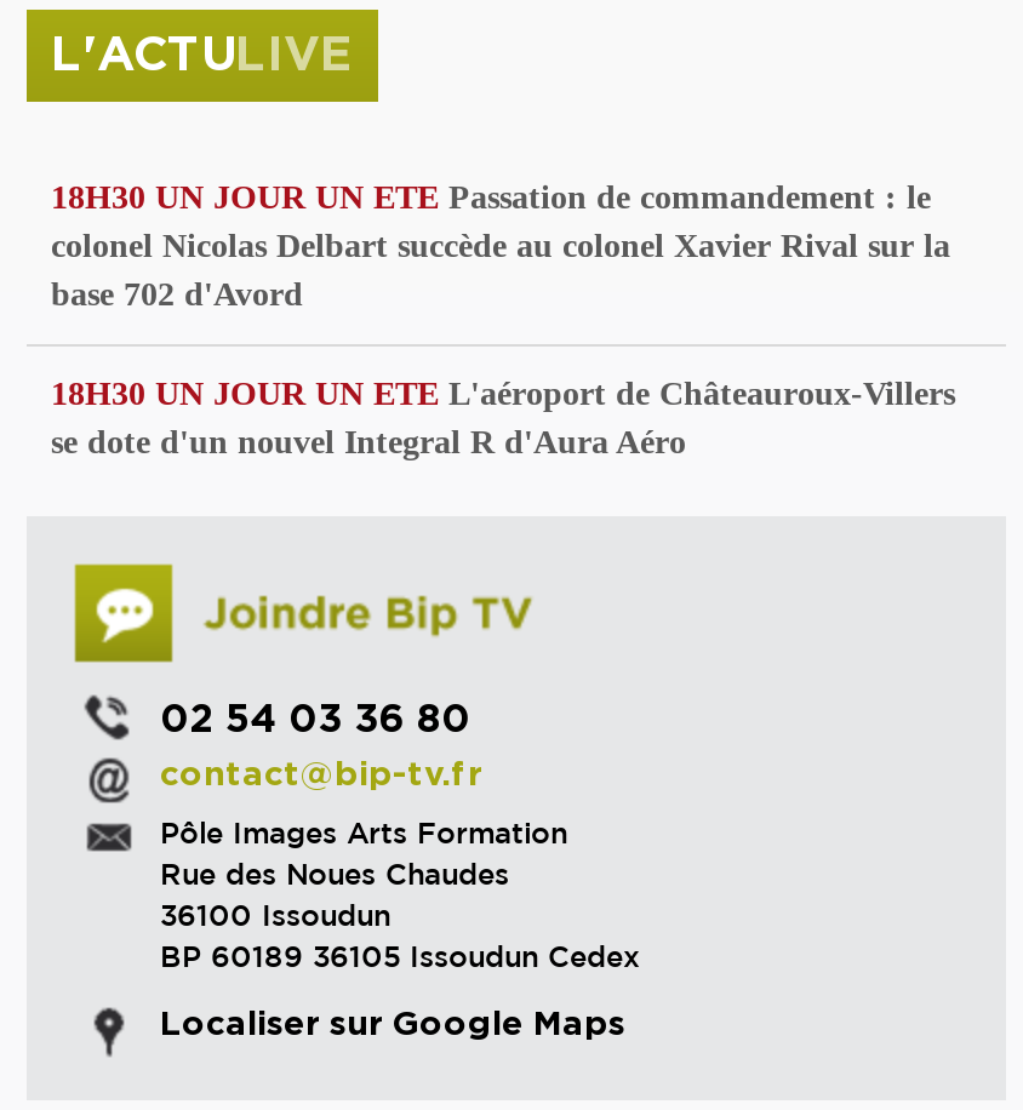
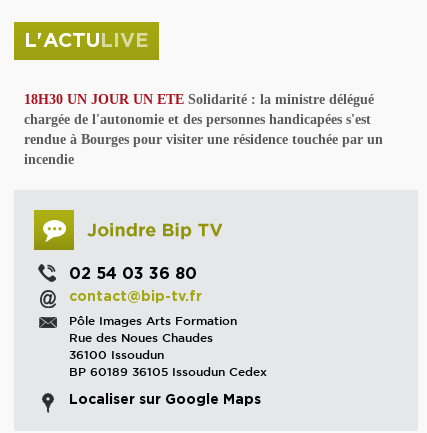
- 18H30 UN JOUR UN ETE Passation de commandement : le
- colonel Nicolas Delbart succède au colonel Xavier Rival sur la
- base 702 d'Avord
- 18H30 UN JOUR UN ETE L'aéroport de Châteauroux-Villers
- se dote d'un nouvel Integral R d'Aura Aéro
+ 18H30 UN JOUR UN ETE Solidarité : la ministre délégué
+ chargée de l'autonomie et des personnes handicapées s'est
+ rendue à Bourges pour visiter une résidence touchée par un
+ incendie
